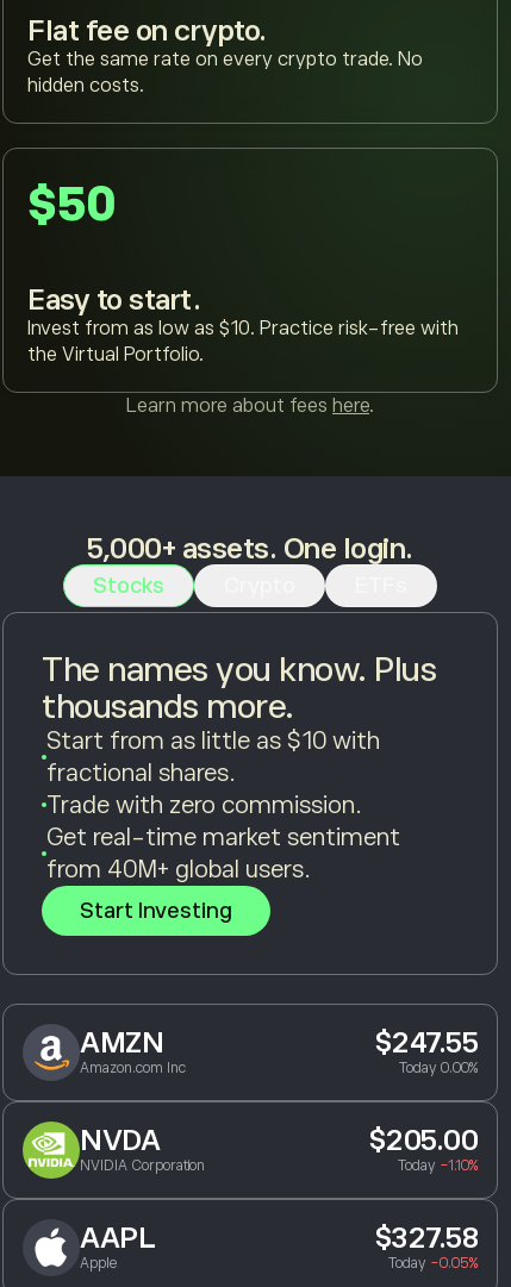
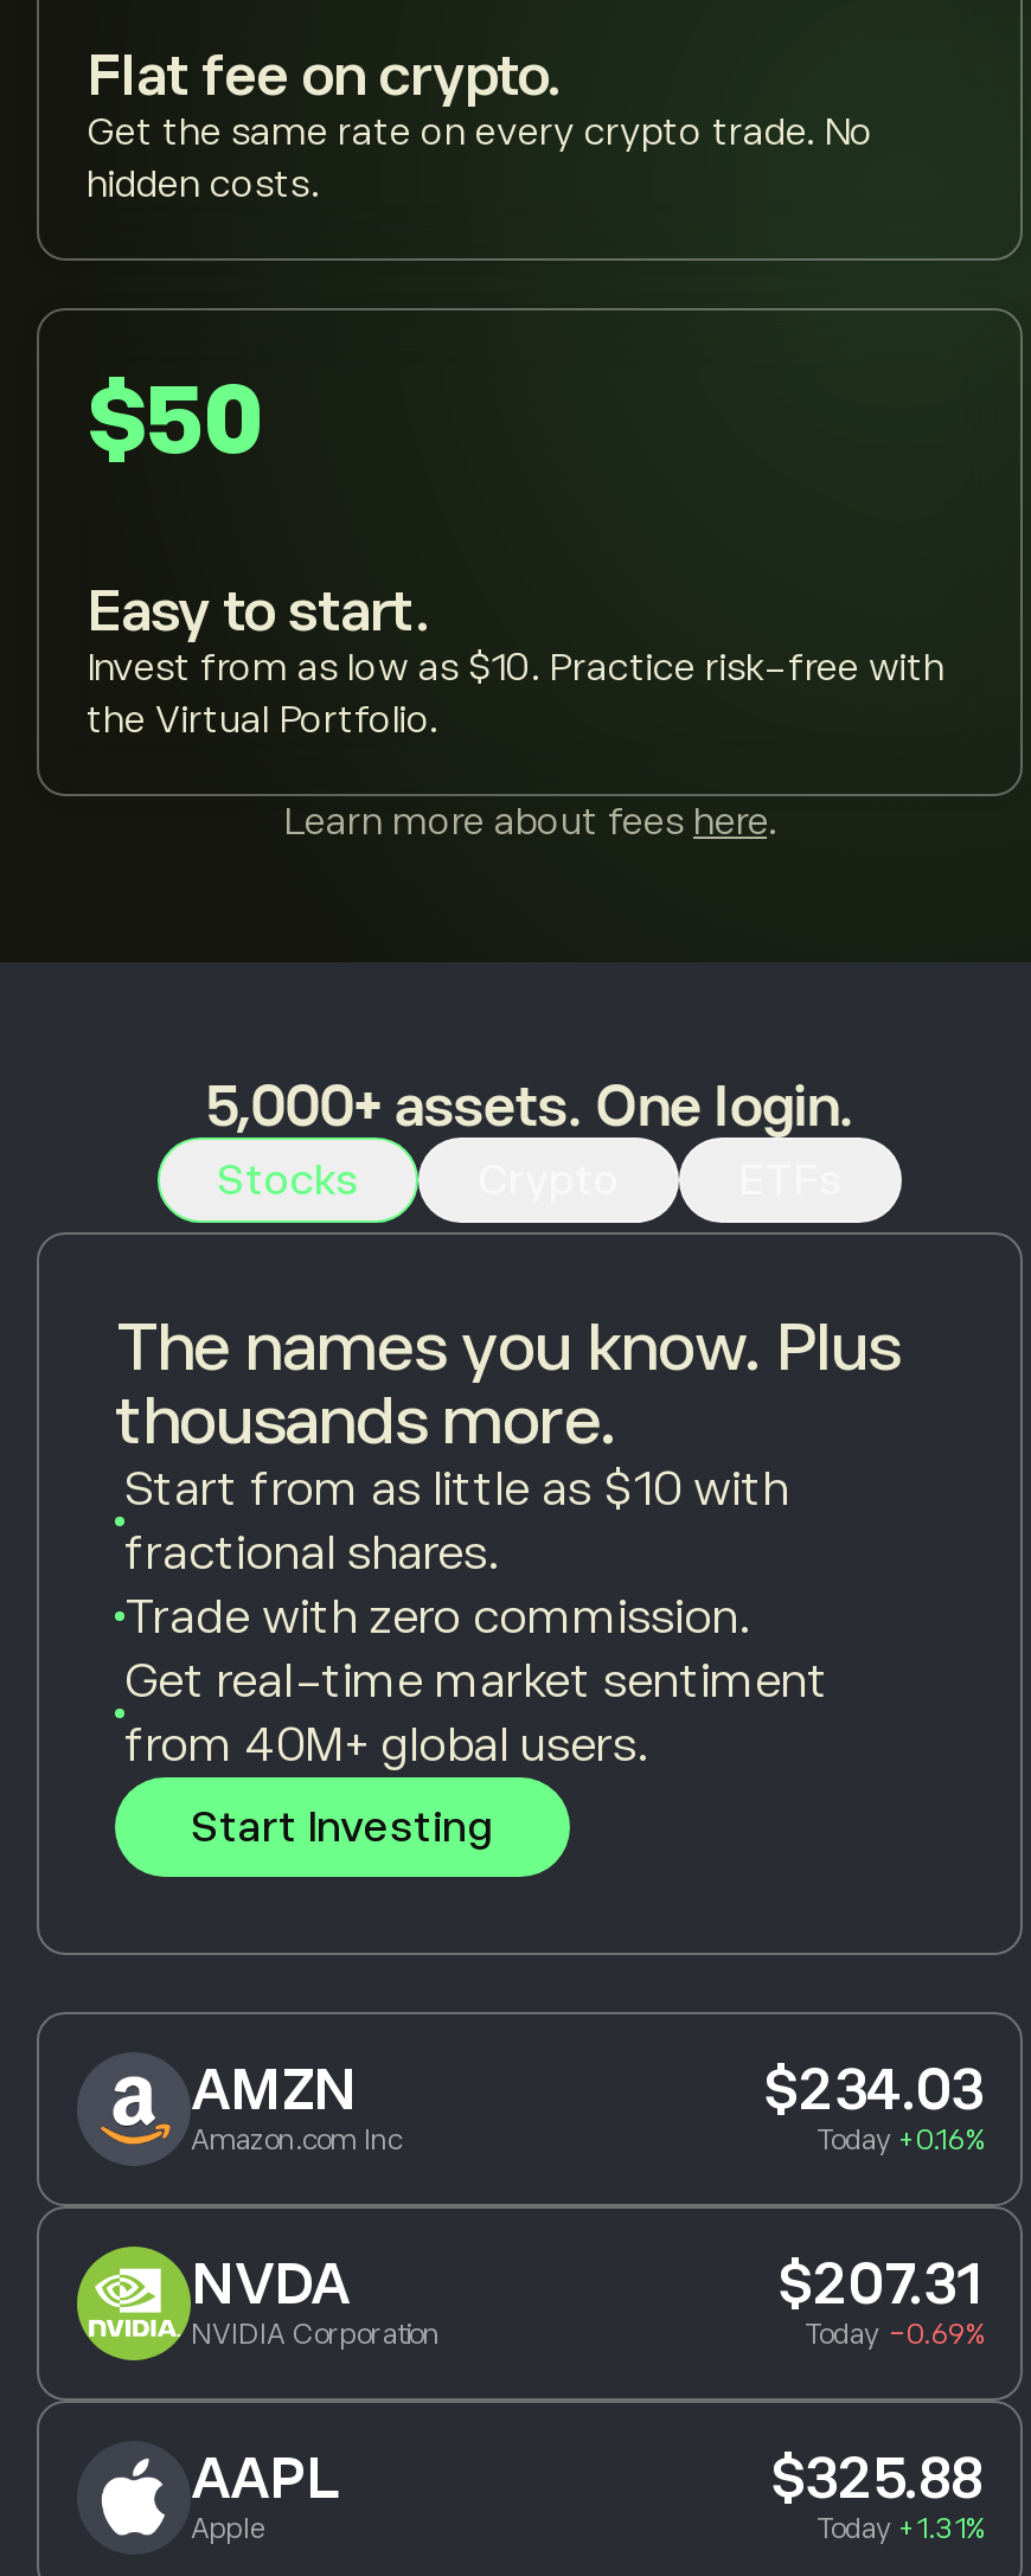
- $247.55
+ $234.03

- Today 0.00%
+ Today +0.16%

- $205.00
+ $207.31

- Today -1.10%
+ Today -0.69%

- $327.58
+ $325.88

- Today -0.05%
+ Today +1.31%
